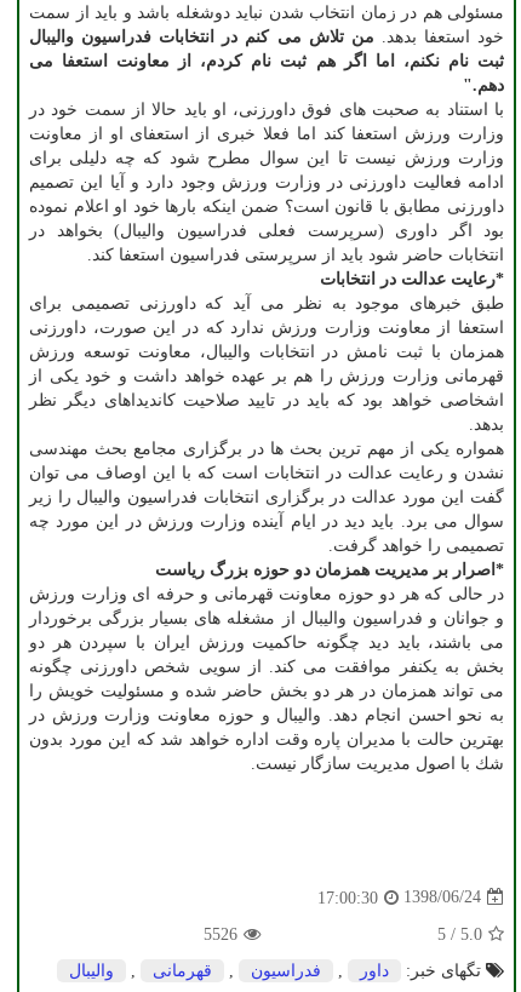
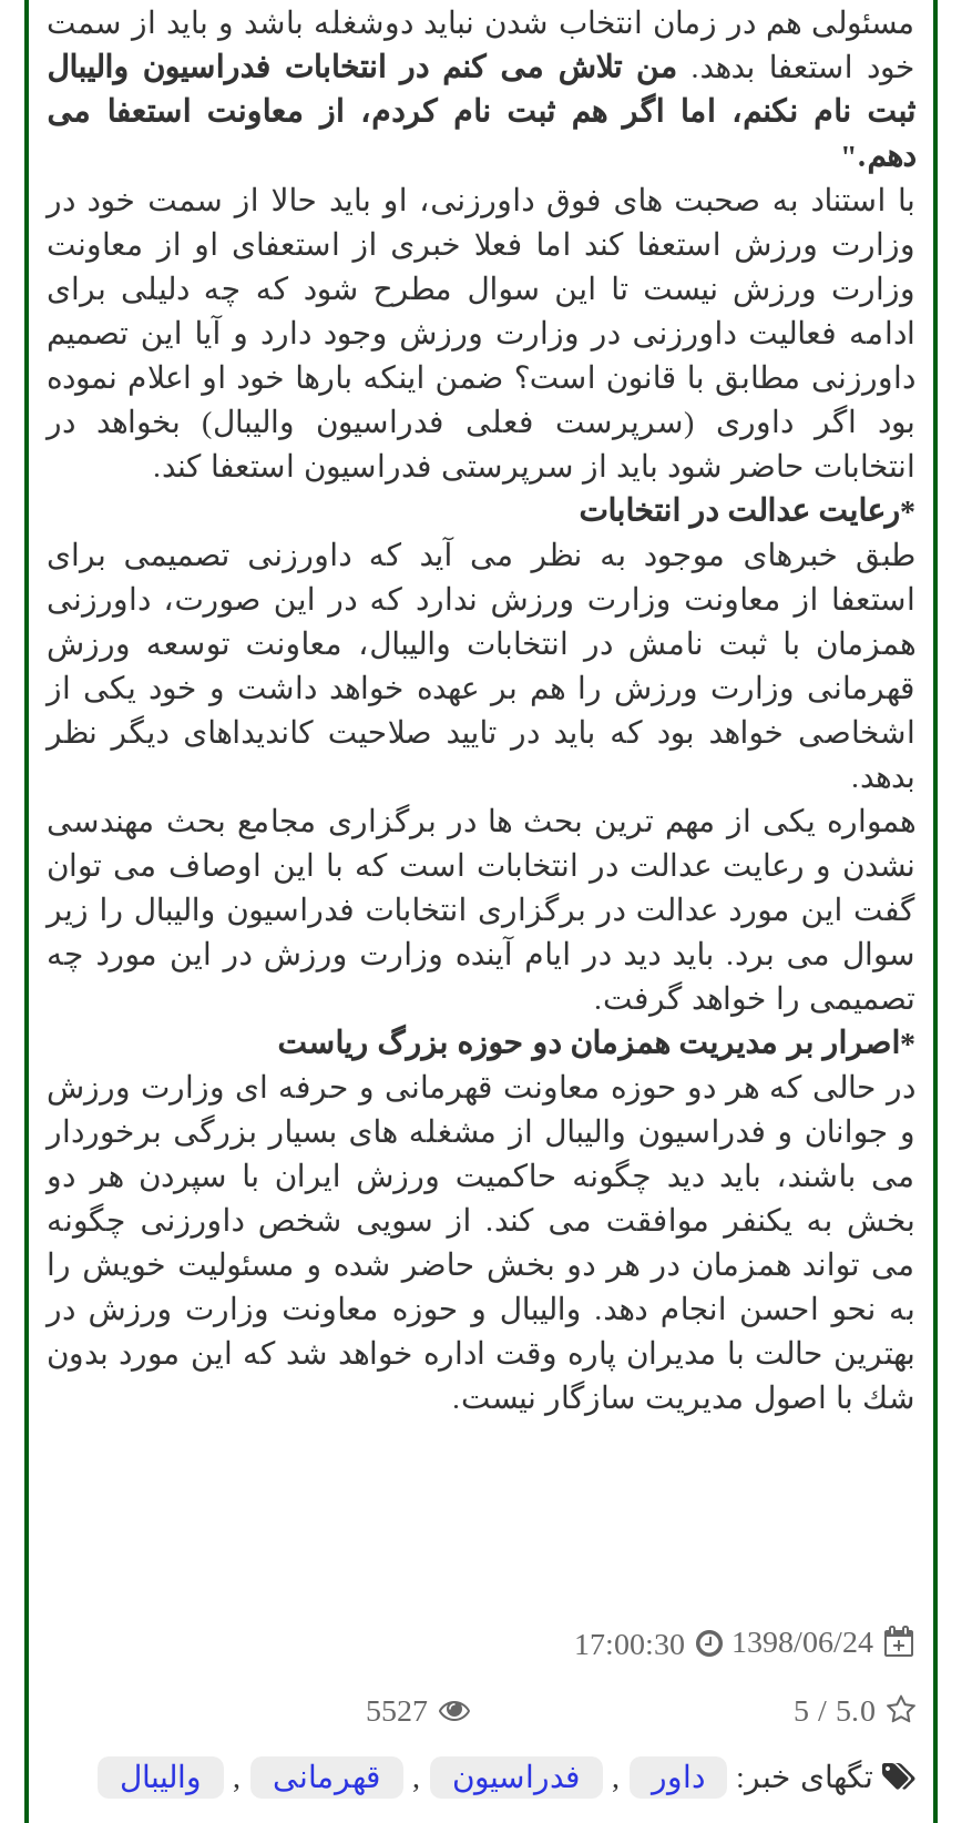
- 5526
+ 5527
